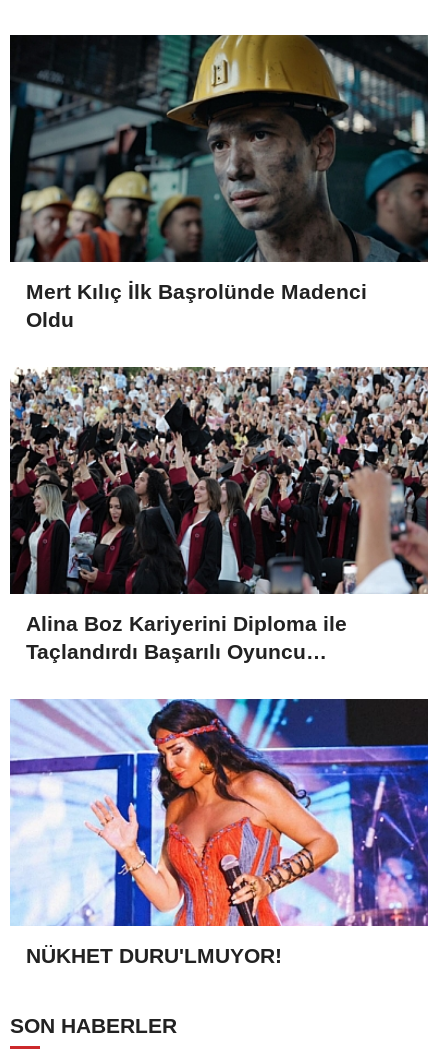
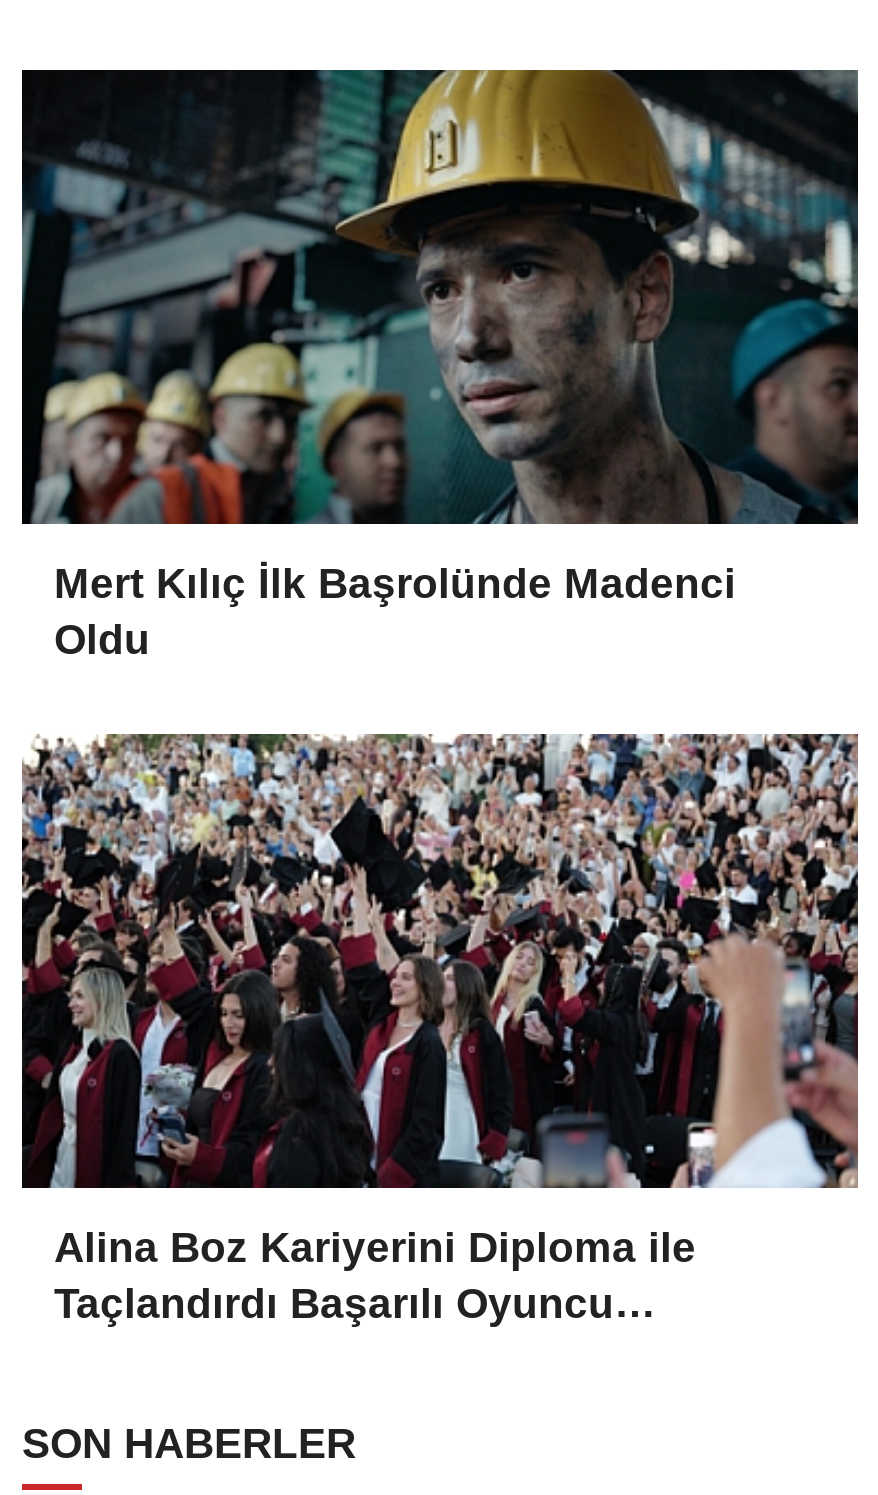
- [image]
- NÜKHET DURU'LMUYOR!
